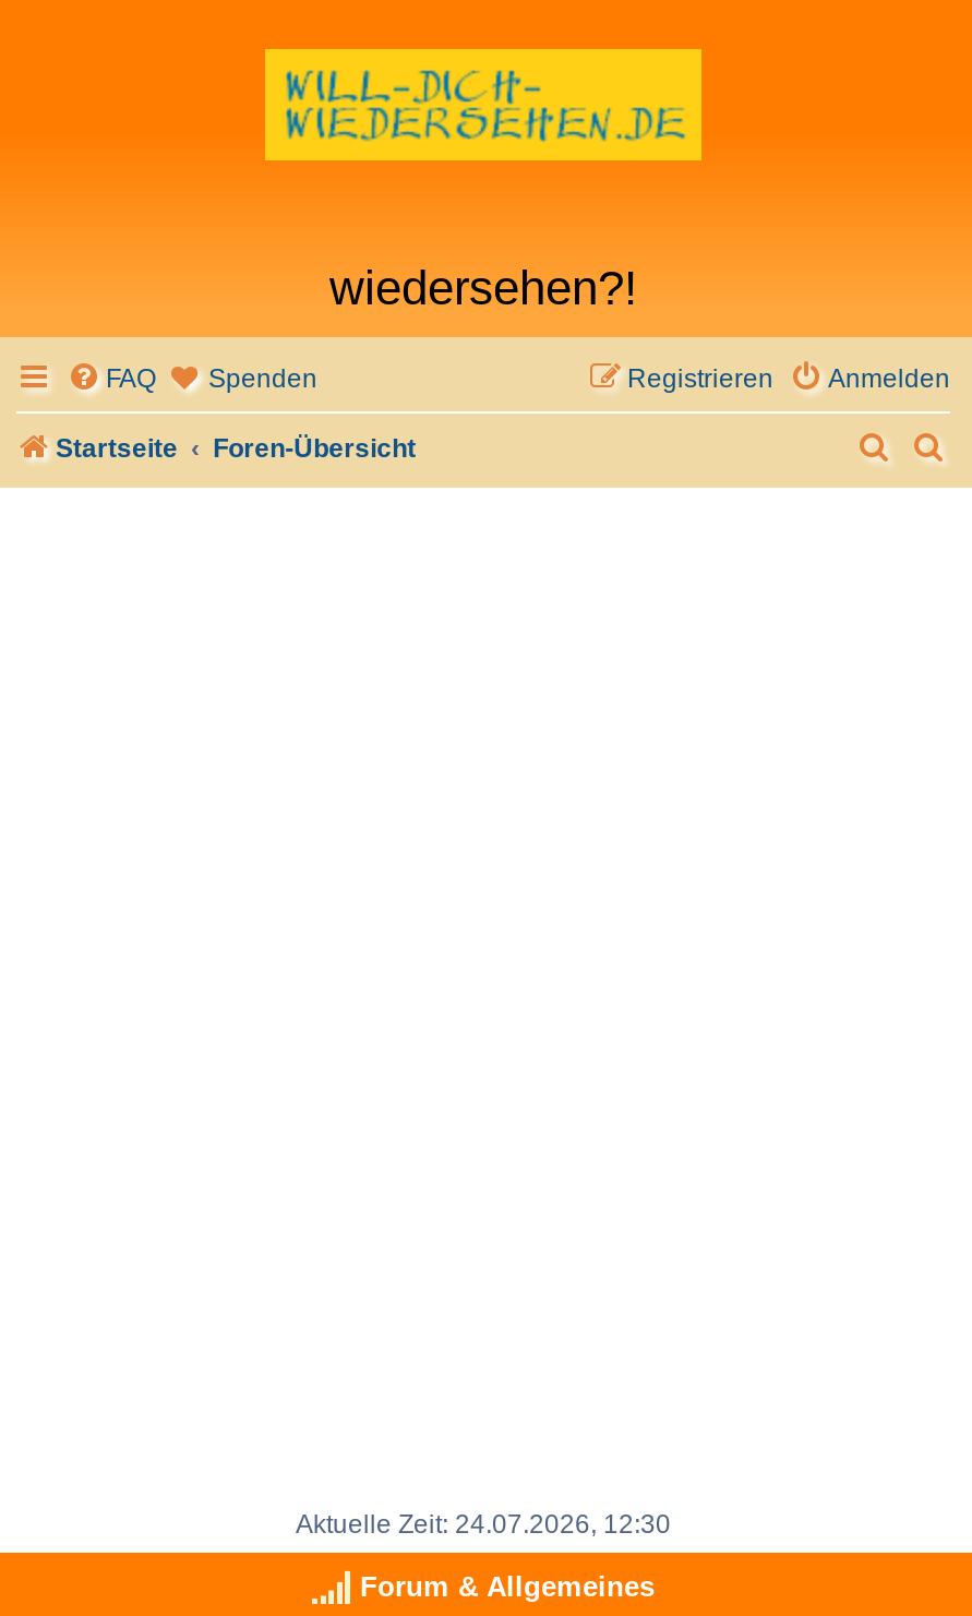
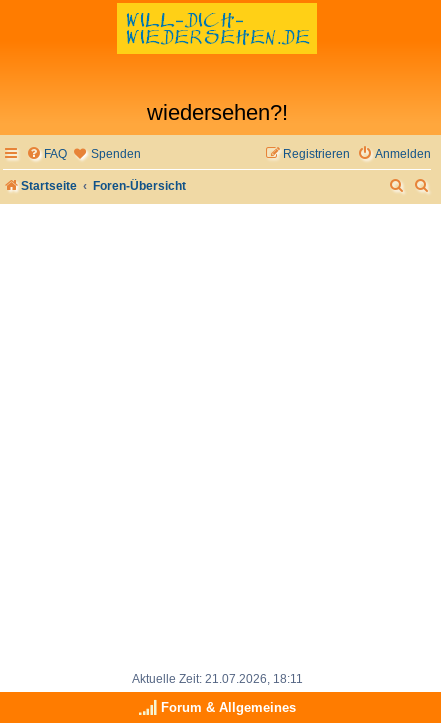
- Aktuelle Zeit: 24.07.2026, 12:30
+ Aktuelle Zeit: 21.07.2026, 18:11
